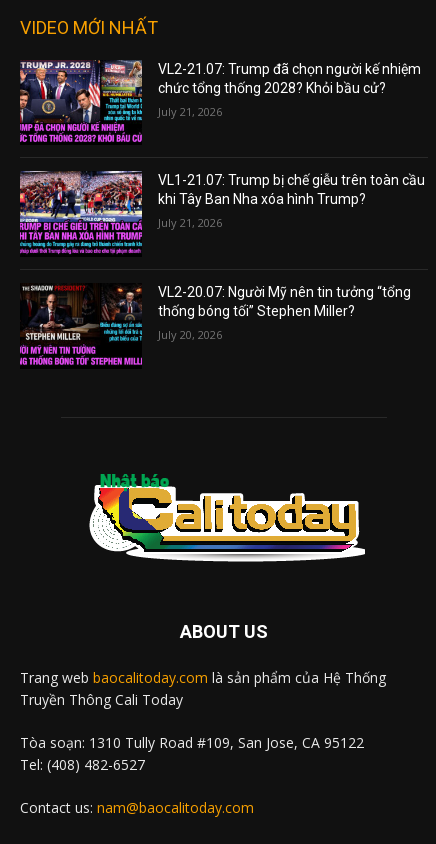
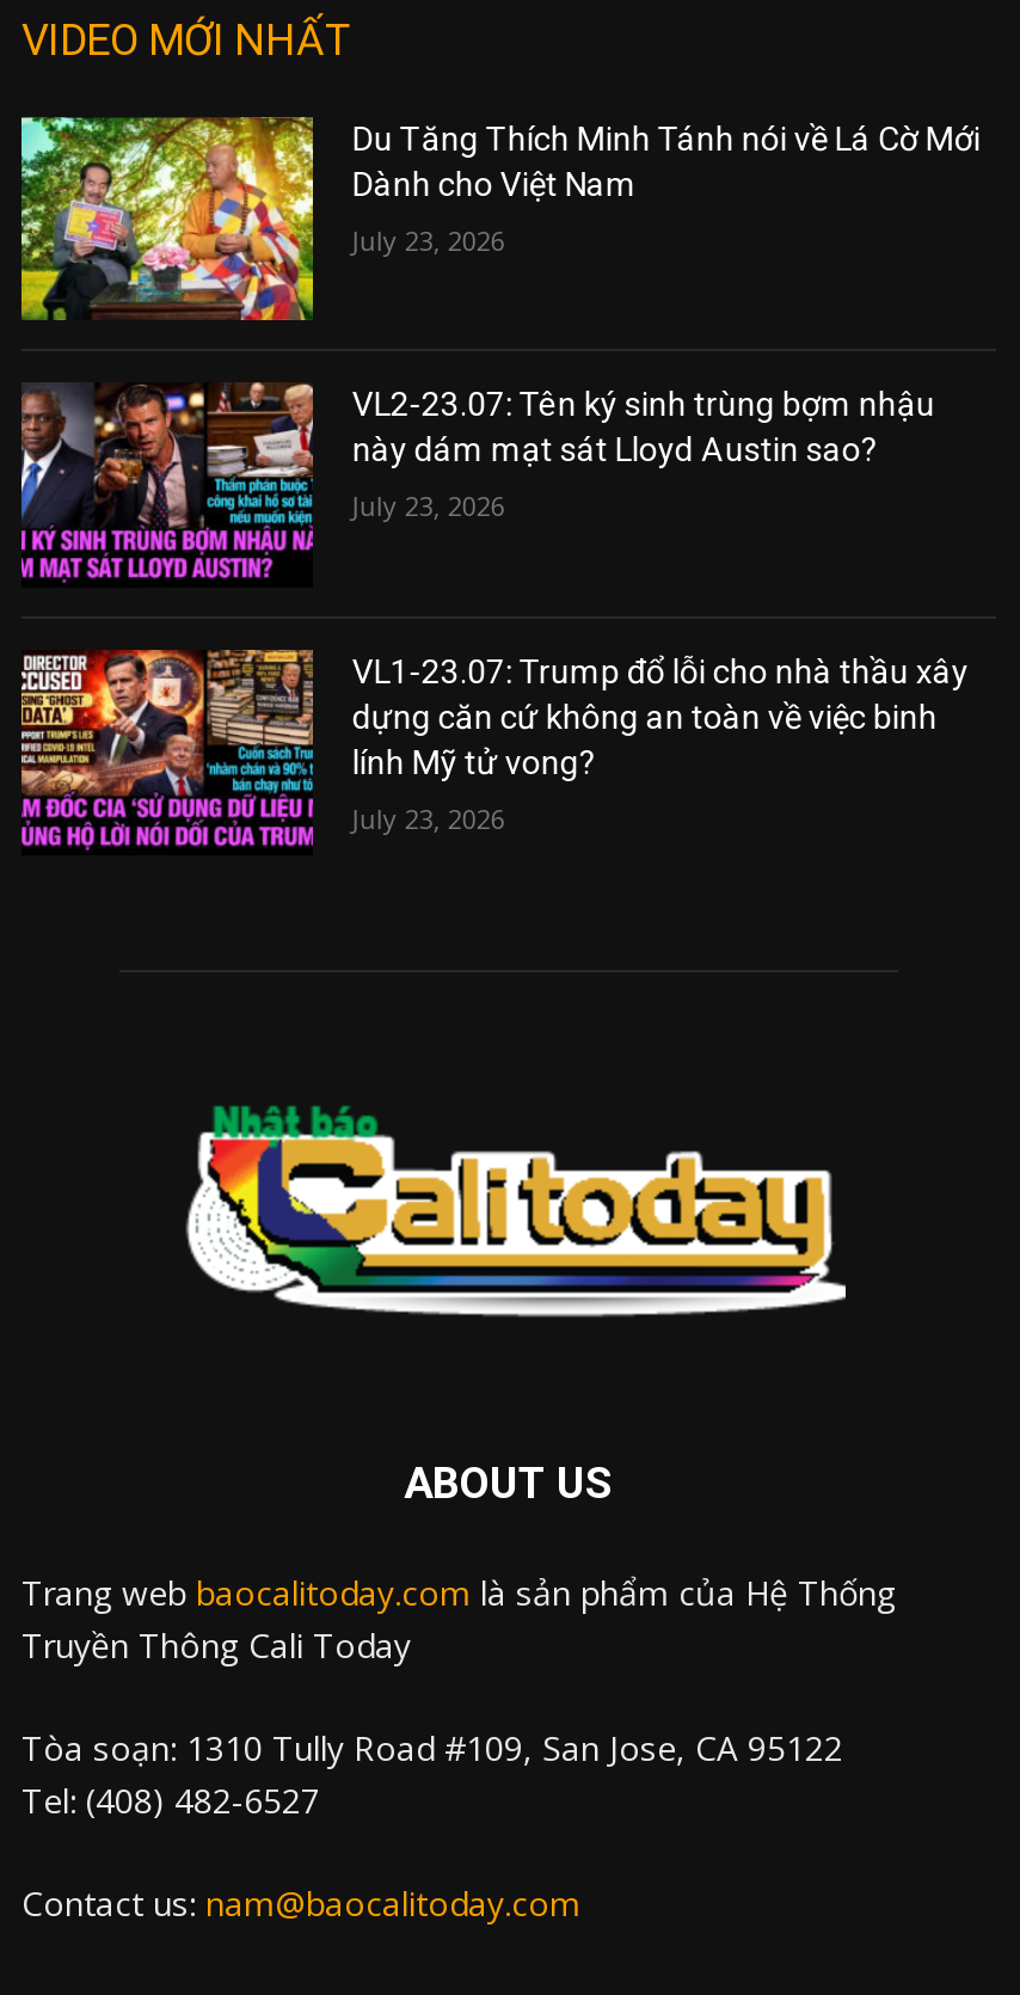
- [image]
- VL2-21.07: Trump đã chọn người kế nhiệm
- chức tổng thống 2028? Khỏi bầu cử?
+ [image]
+ Du Tăng Thích Minh Tánh nói về Lá Cờ Mới
+ Dành cho Việt Nam

- July 21, 2026
+ July 23, 2026

- [image]
- VL1-21.07: Trump bị chế giễu trên toàn cầu
- khi Tây Ban Nha xóa hình Trump?
+ [image]
+ VL2-23.07: Tên ký sinh trùng bợm nhậu
+ này dám mạt sát Lloyd Austin sao?

- July 21, 2026
+ July 23, 2026

- [image]
- VL2-20.07: Người Mỹ nên tin tưởng “tổng
- thống bóng tối” Stephen Miller?
+ [image]
+ VL1-23.07: Trump đổ lỗi cho nhà thầu xây
+ dựng căn cứ không an toàn về việc binh
+ lính Mỹ tử vong?

- July 20, 2026
+ July 23, 2026
